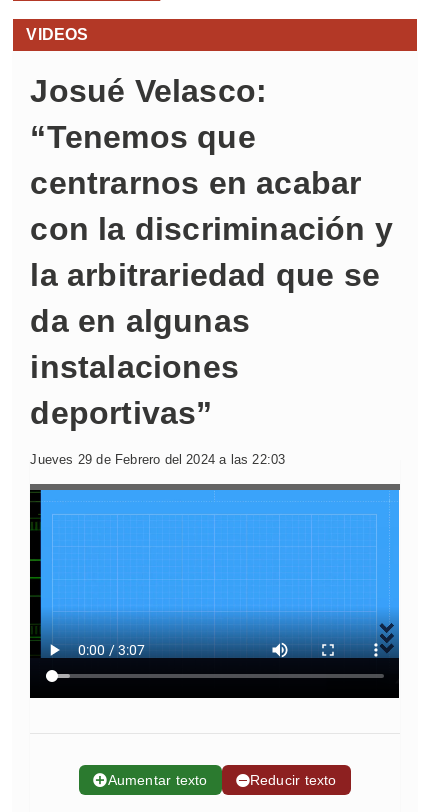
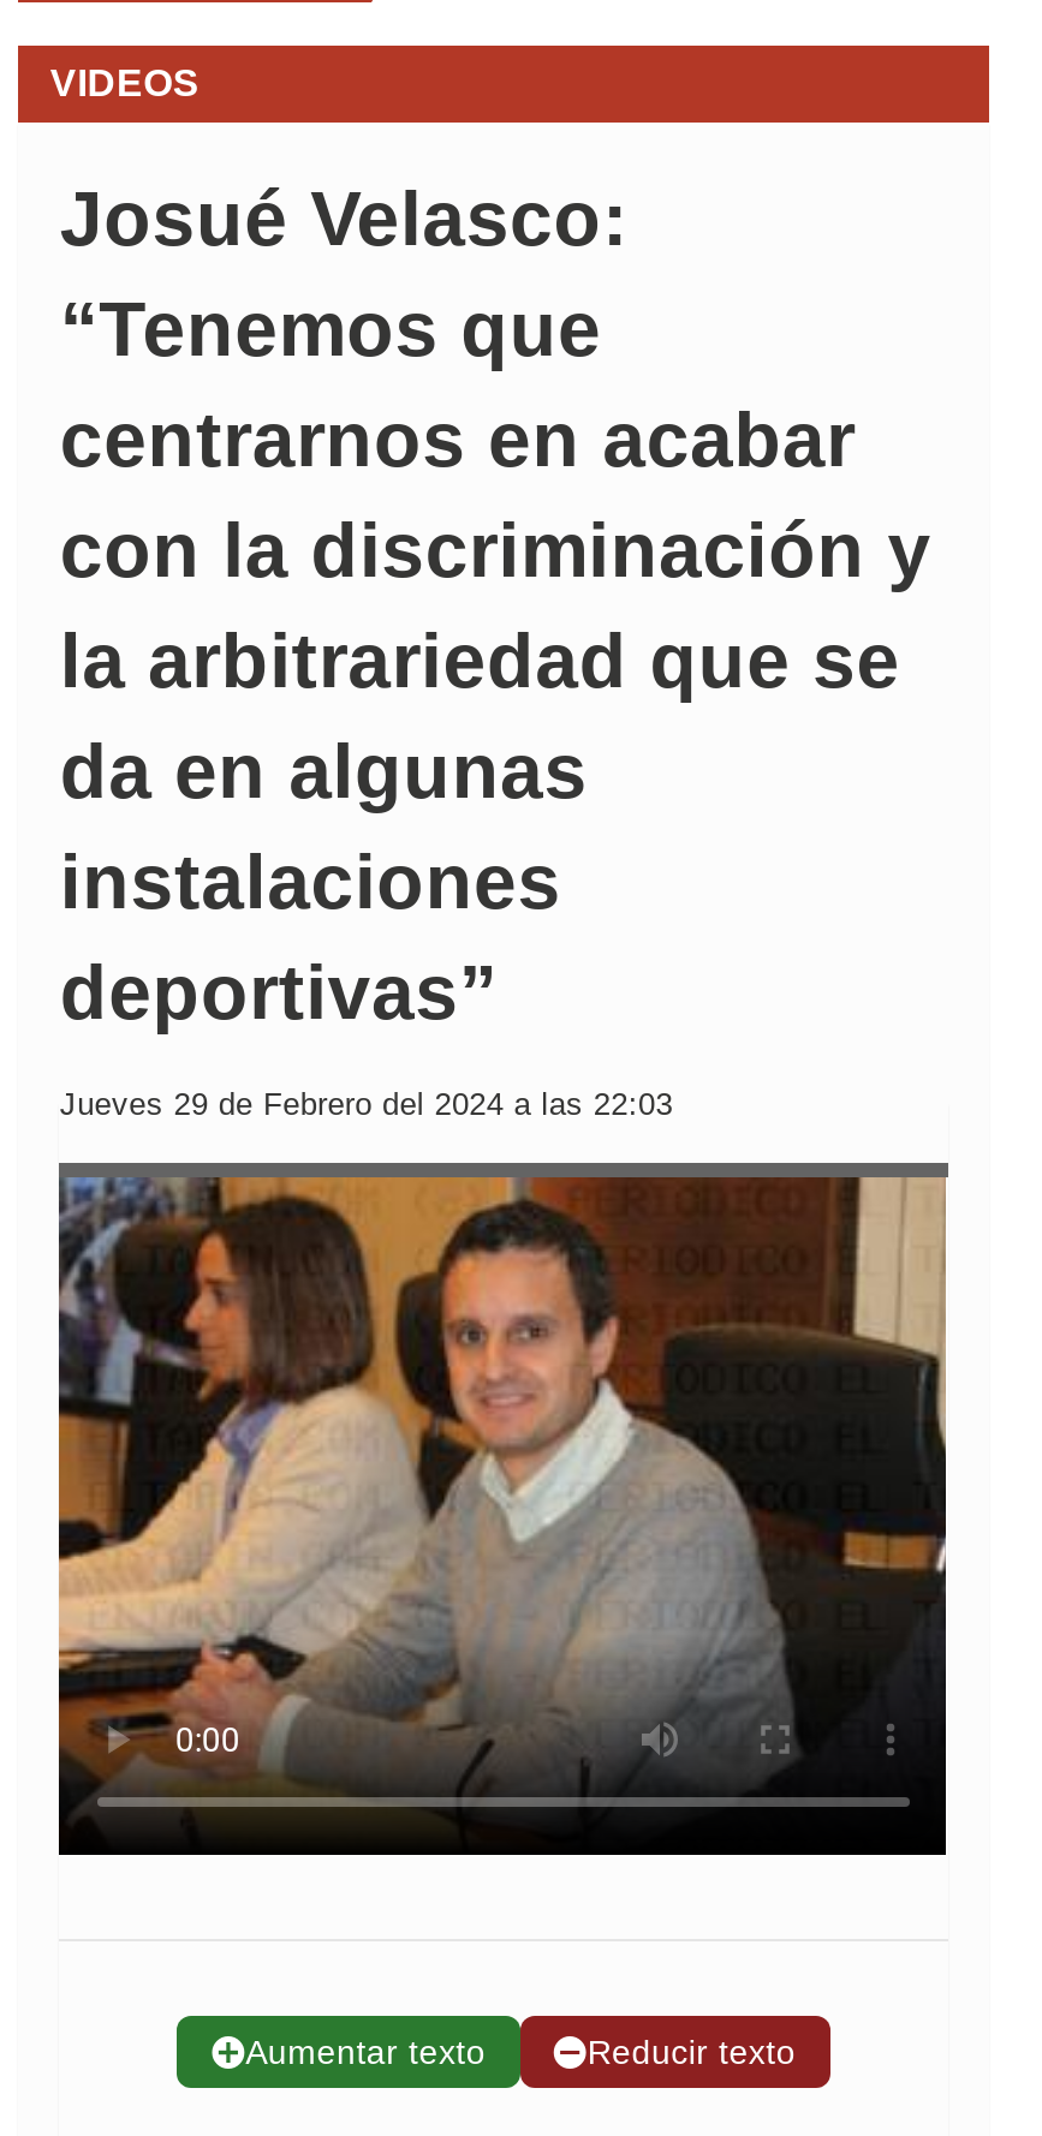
- [image]
+ [image]
